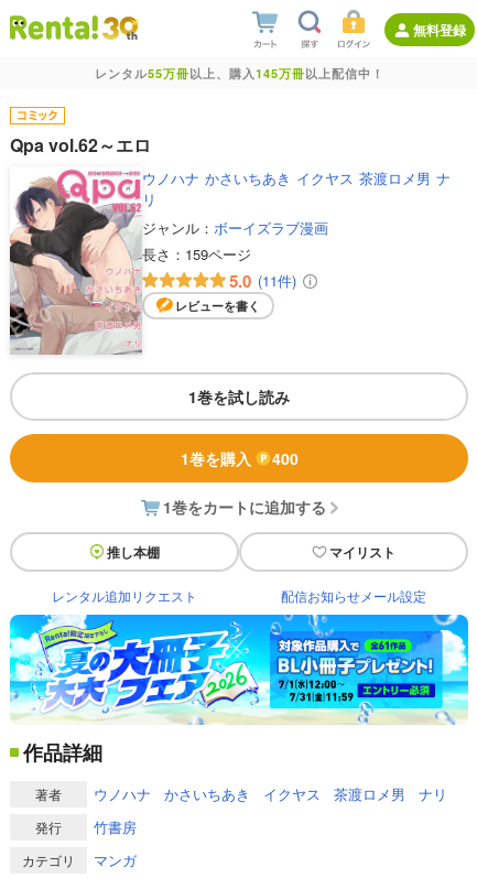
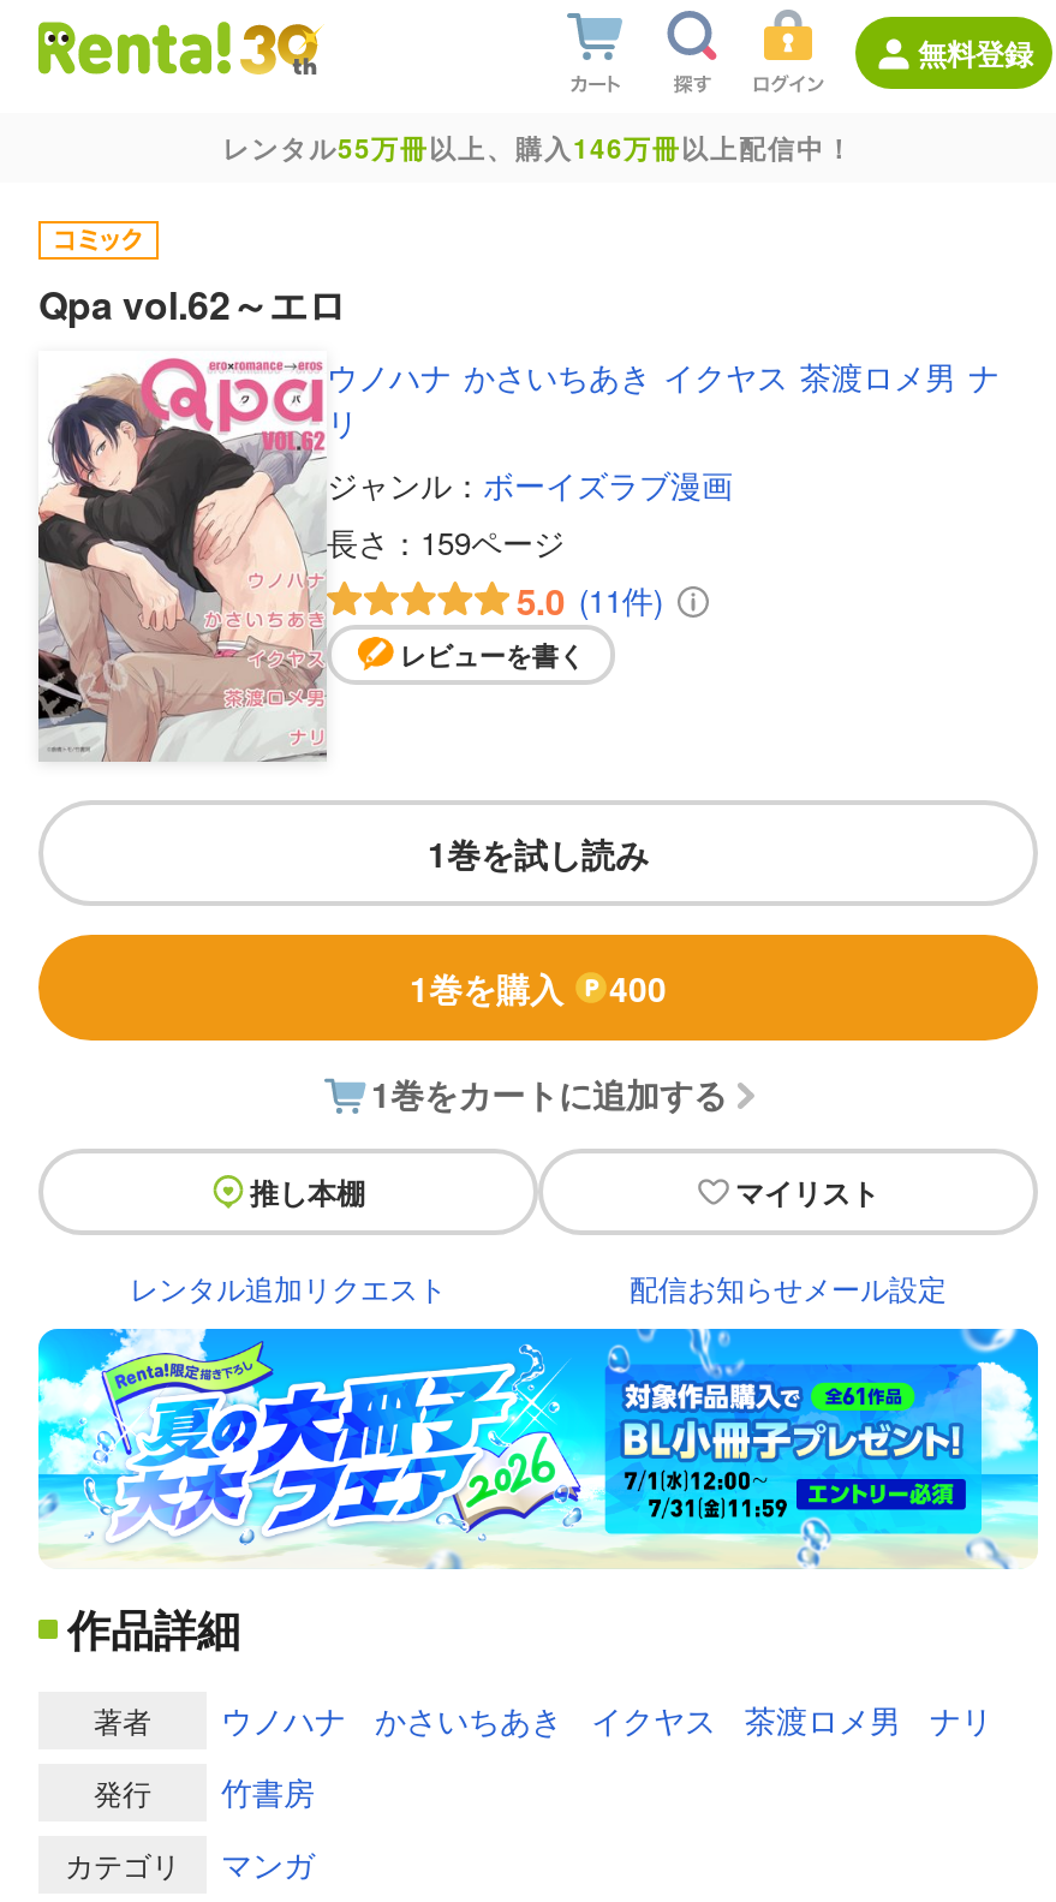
- レンタル55万冊以上、購入145万冊以上配信中！
+ レンタル55万冊以上、購入146万冊以上配信中！
